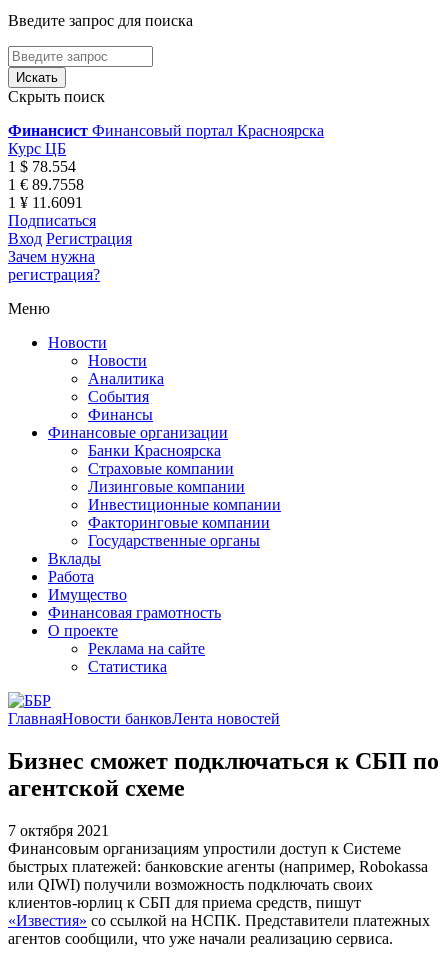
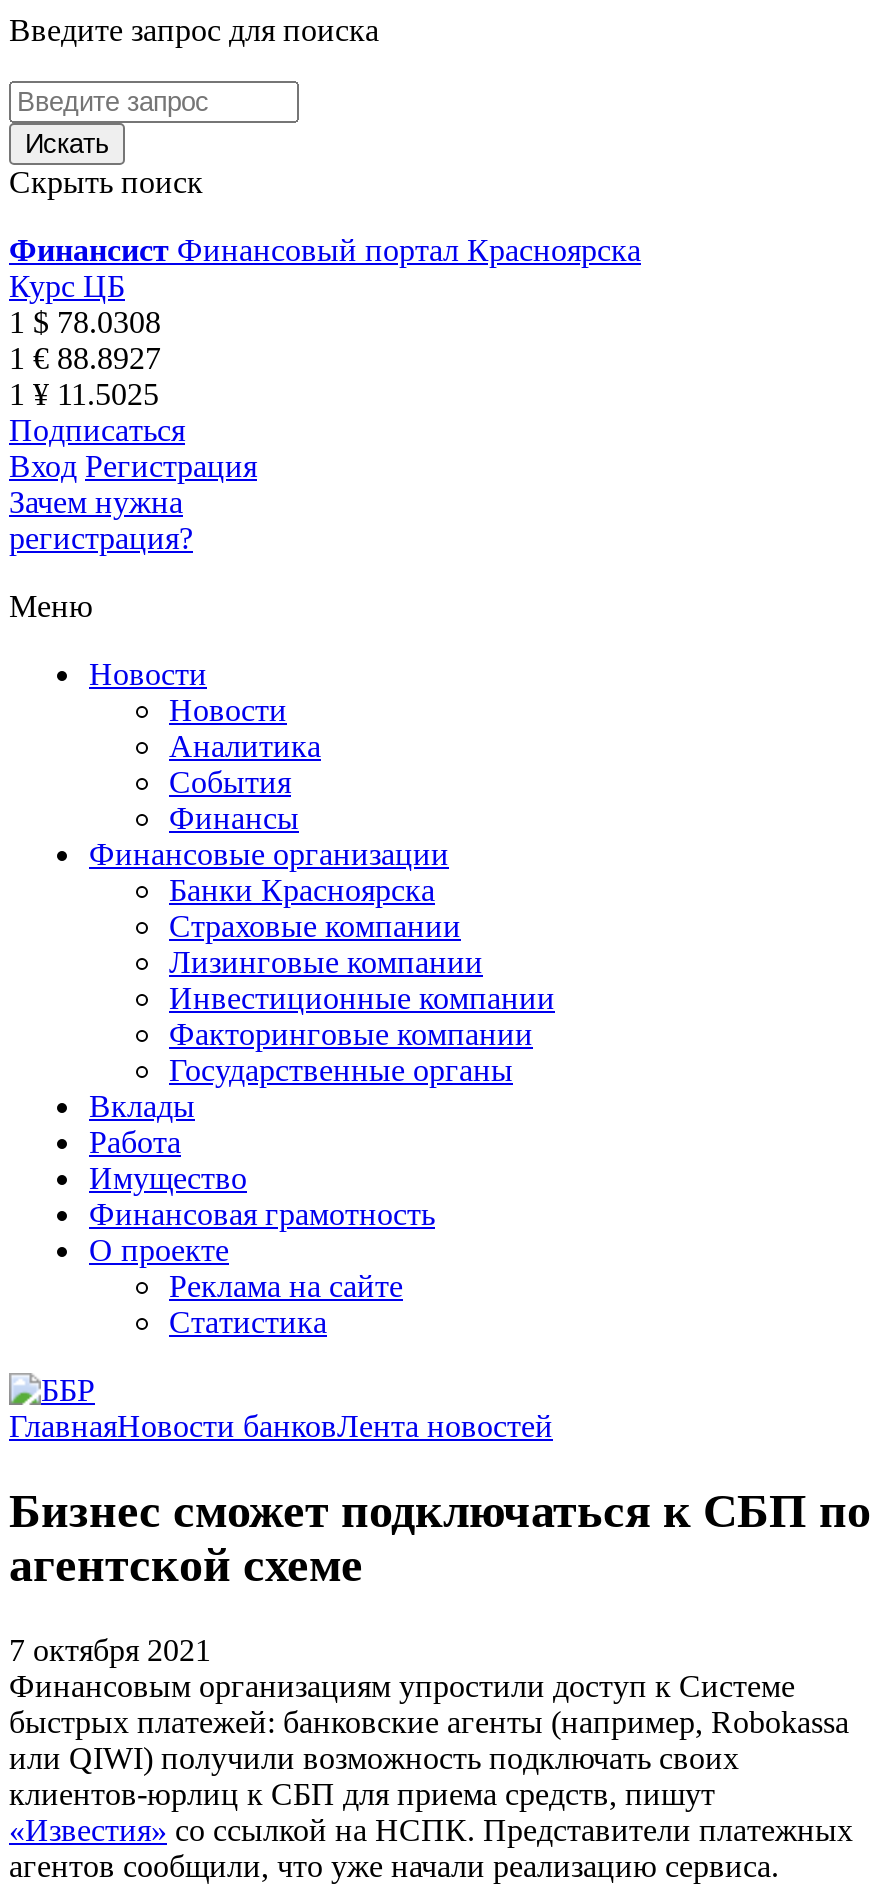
- 1 $ 78.554
+ 1 $ 78.0308

- 1 € 89.7558
+ 1 € 88.8927

- 1 ¥ 11.6091
+ 1 ¥ 11.5025
